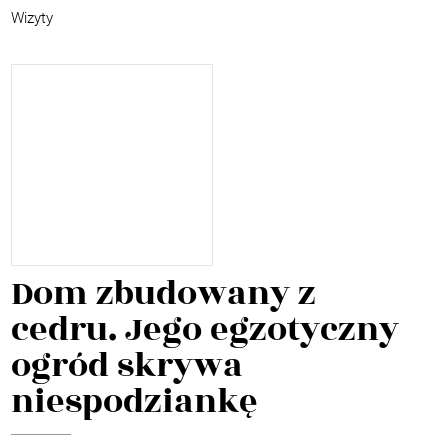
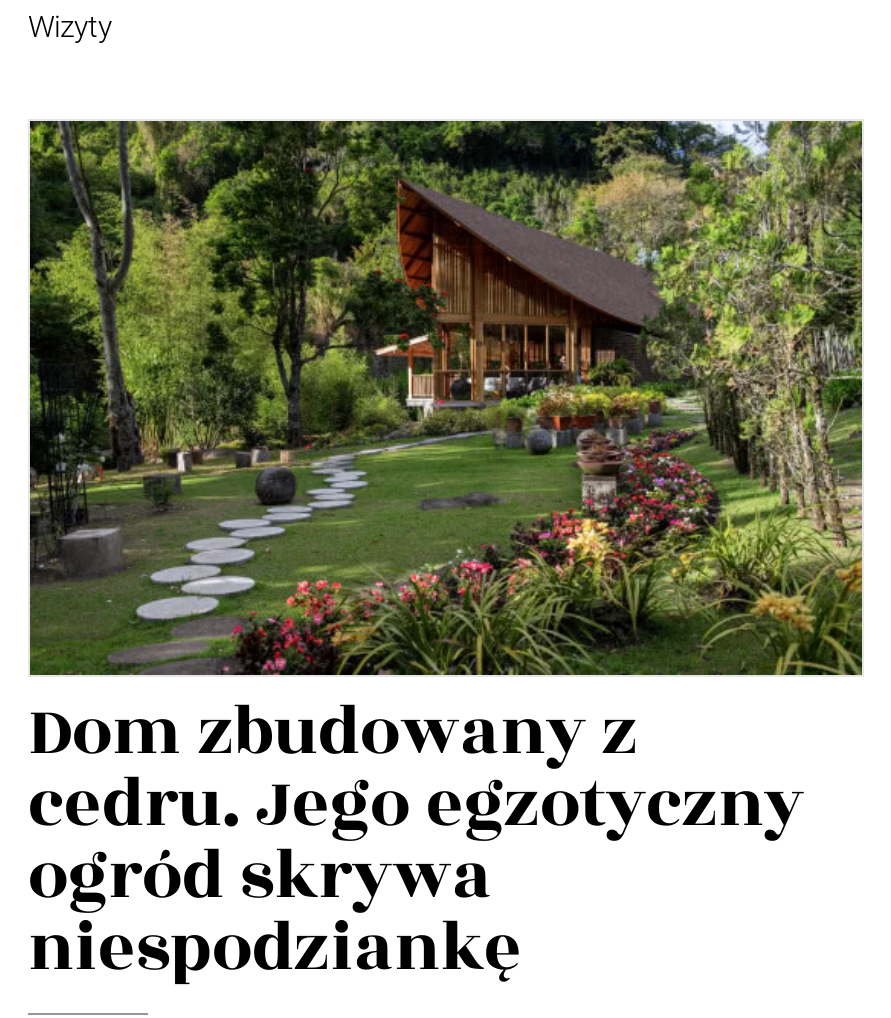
+ [image]
